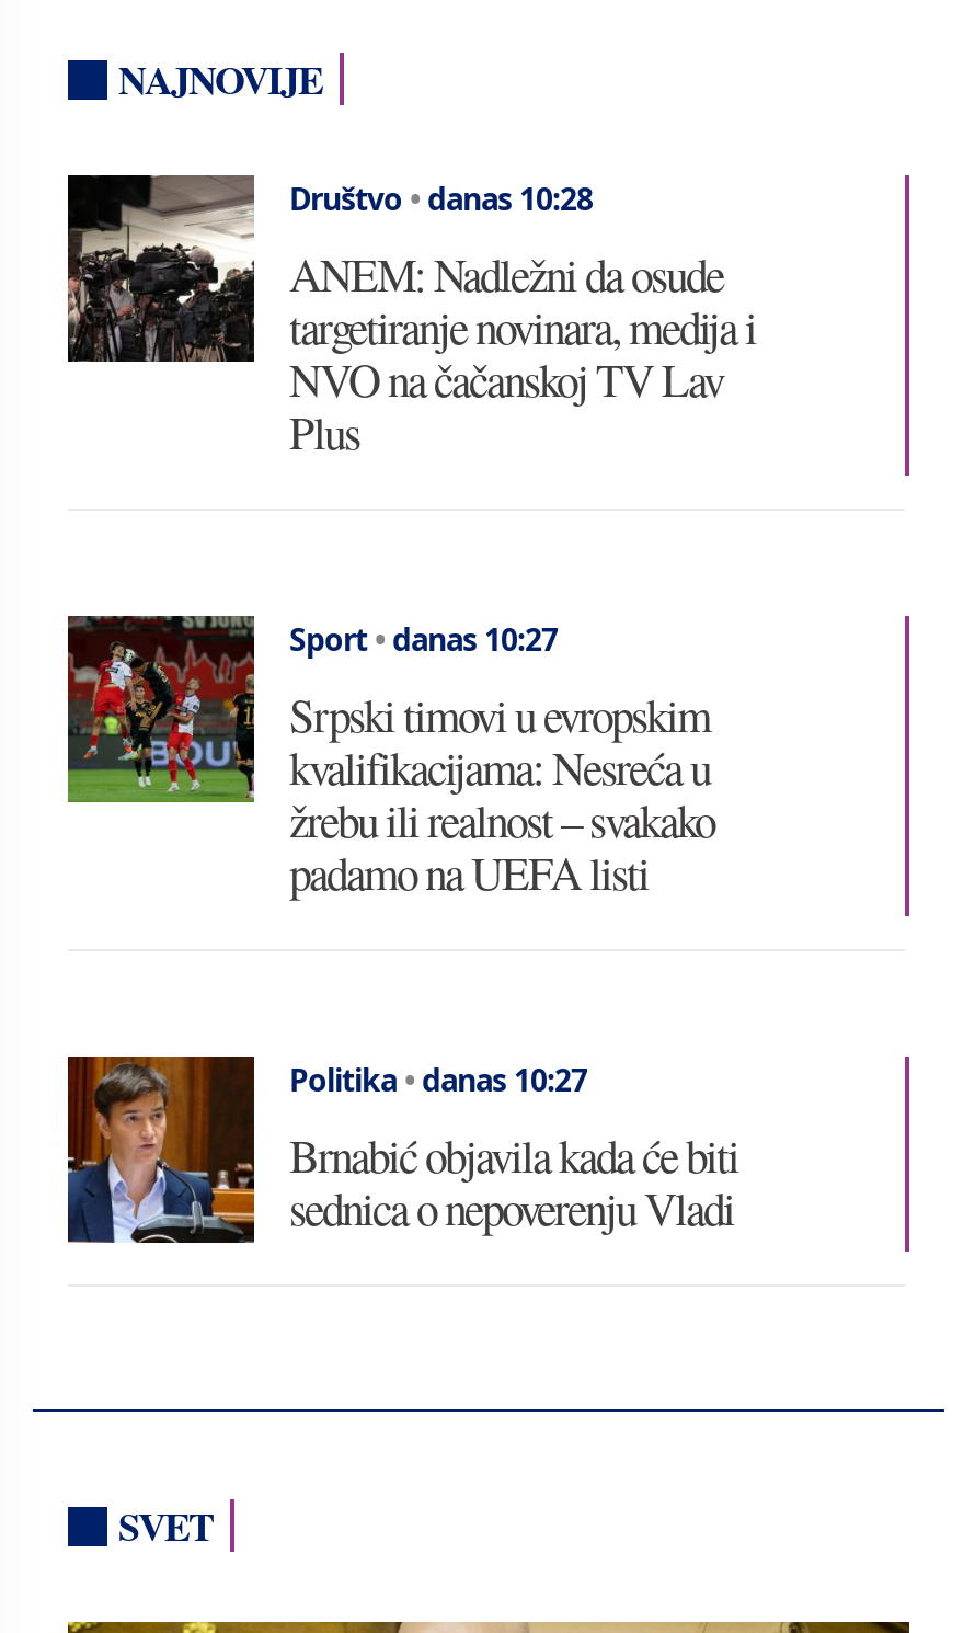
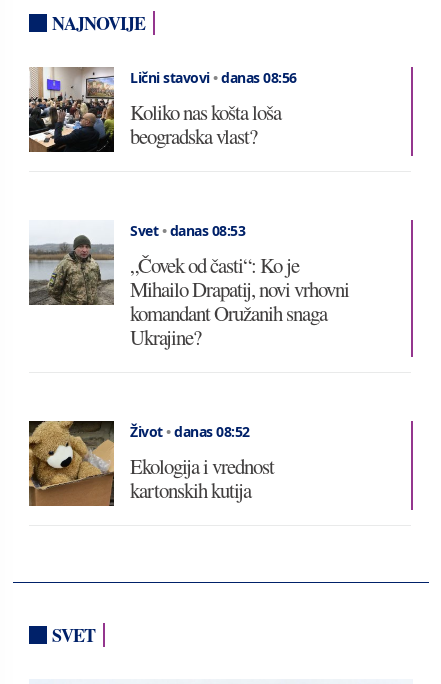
- [image]
- Društvo • danas 10:28
- ANEM: Nadležni da osude
- targetiranje novinara, medija i
- NVO na čačanskoj TV Lav
- Plus
+ [image]
+ Lični stavovi • danas 08:56
+ Koliko nas košta loša
+ beogradska vlast?

- [image]
- Sport • danas 10:27
- Srpski timovi u evropskim
- kvalifikacijama: Nesreća u
- žrebu ili realnost – svakako
- padamo na UEFA listi
+ [image]
+ Svet • danas 08:53
+ „Čovek od časti“: Ko je
+ Mihailo Drapatij, novi vrhovni
+ komandant Oružanih snaga
+ Ukrajine?

- [image]
- Politika • danas 10:27
- Brnabić objavila kada će biti
- sednica o nepoverenju Vladi
+ [image]
+ Život • danas 08:52
+ Ekologija i vrednost
+ kartonskih kutija
